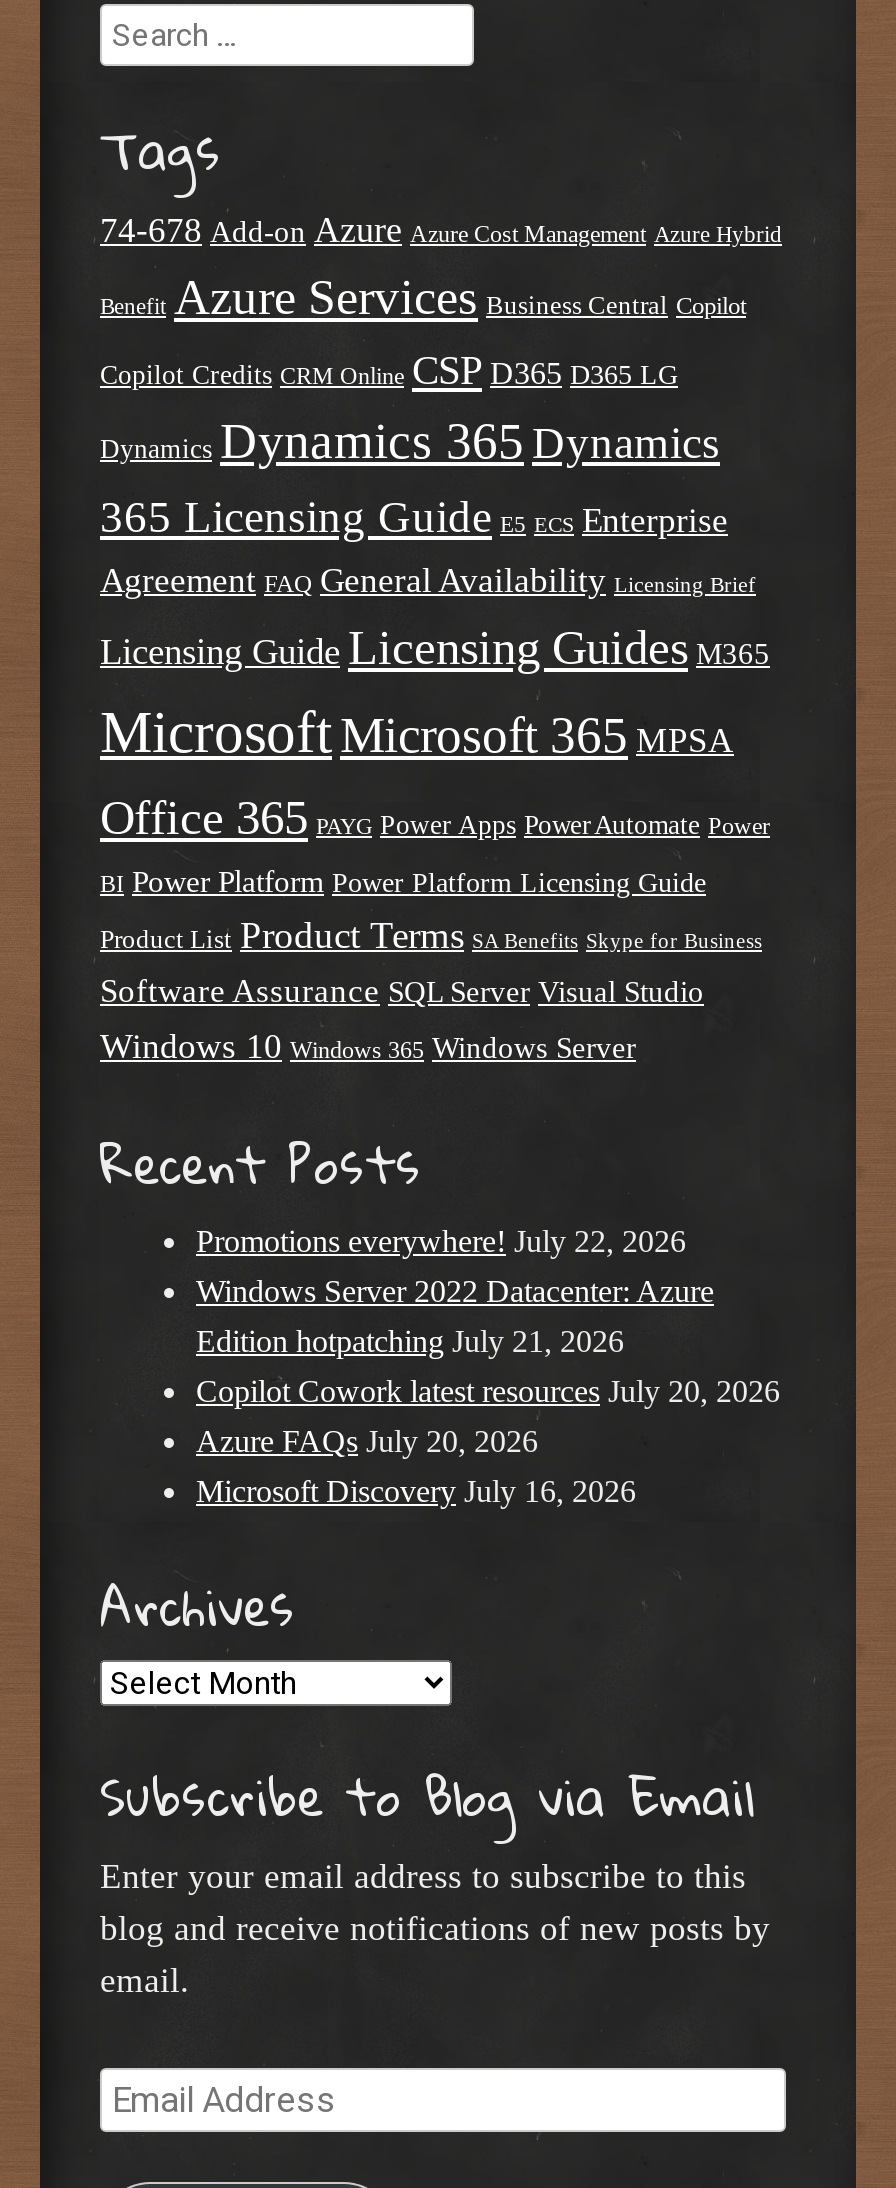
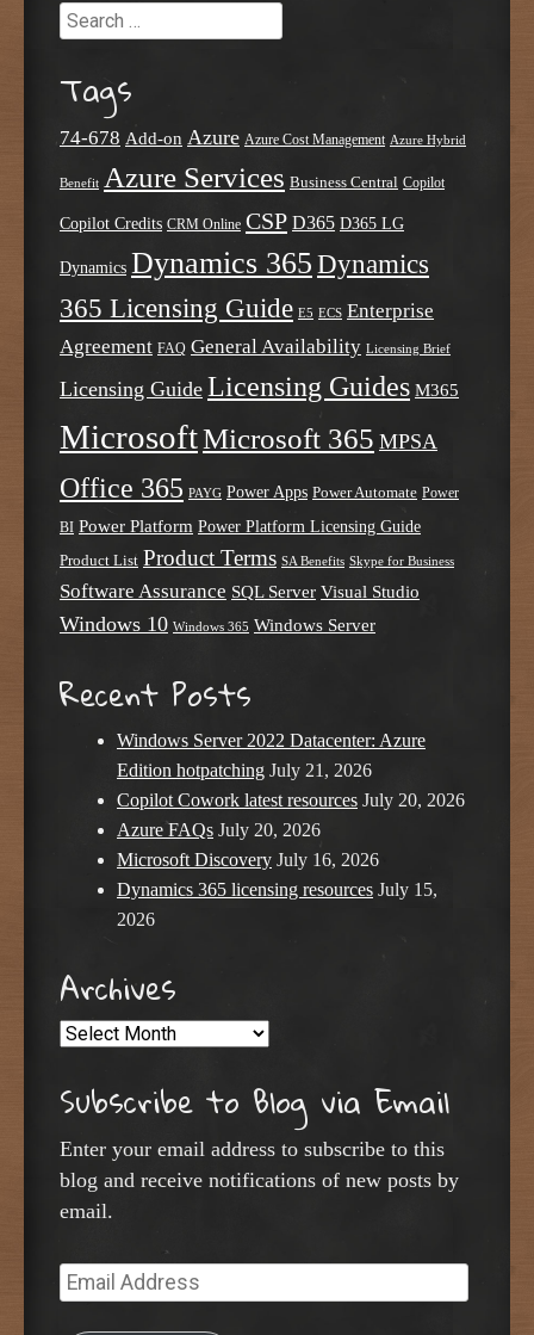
- Promotions everywhere! July 22, 2026

moved up: Windows Server 2022 Datacenter: Azure | Edition hotpatching July 21, 2026 | Copilot Cowork latest resources July 20, 2026 | Azure FAQs July 20, 2026 | Microsoft Discovery July 16, 2026

+ Dynamics 365 licensing resources July 15,
+ 2026
